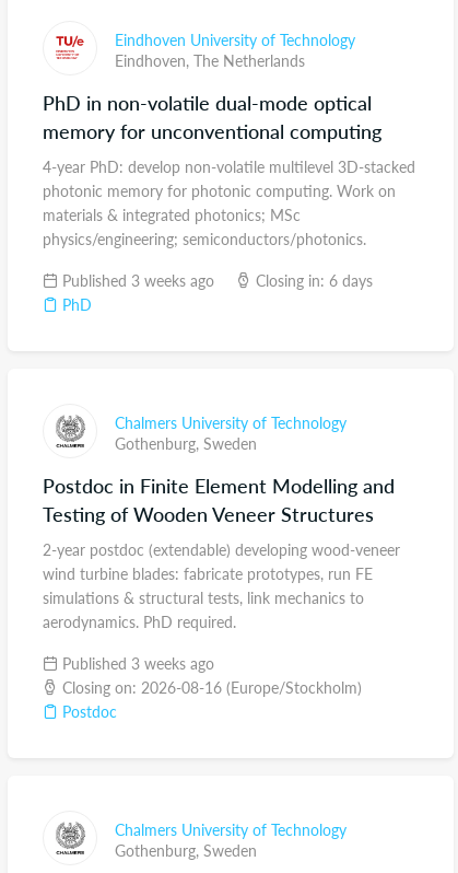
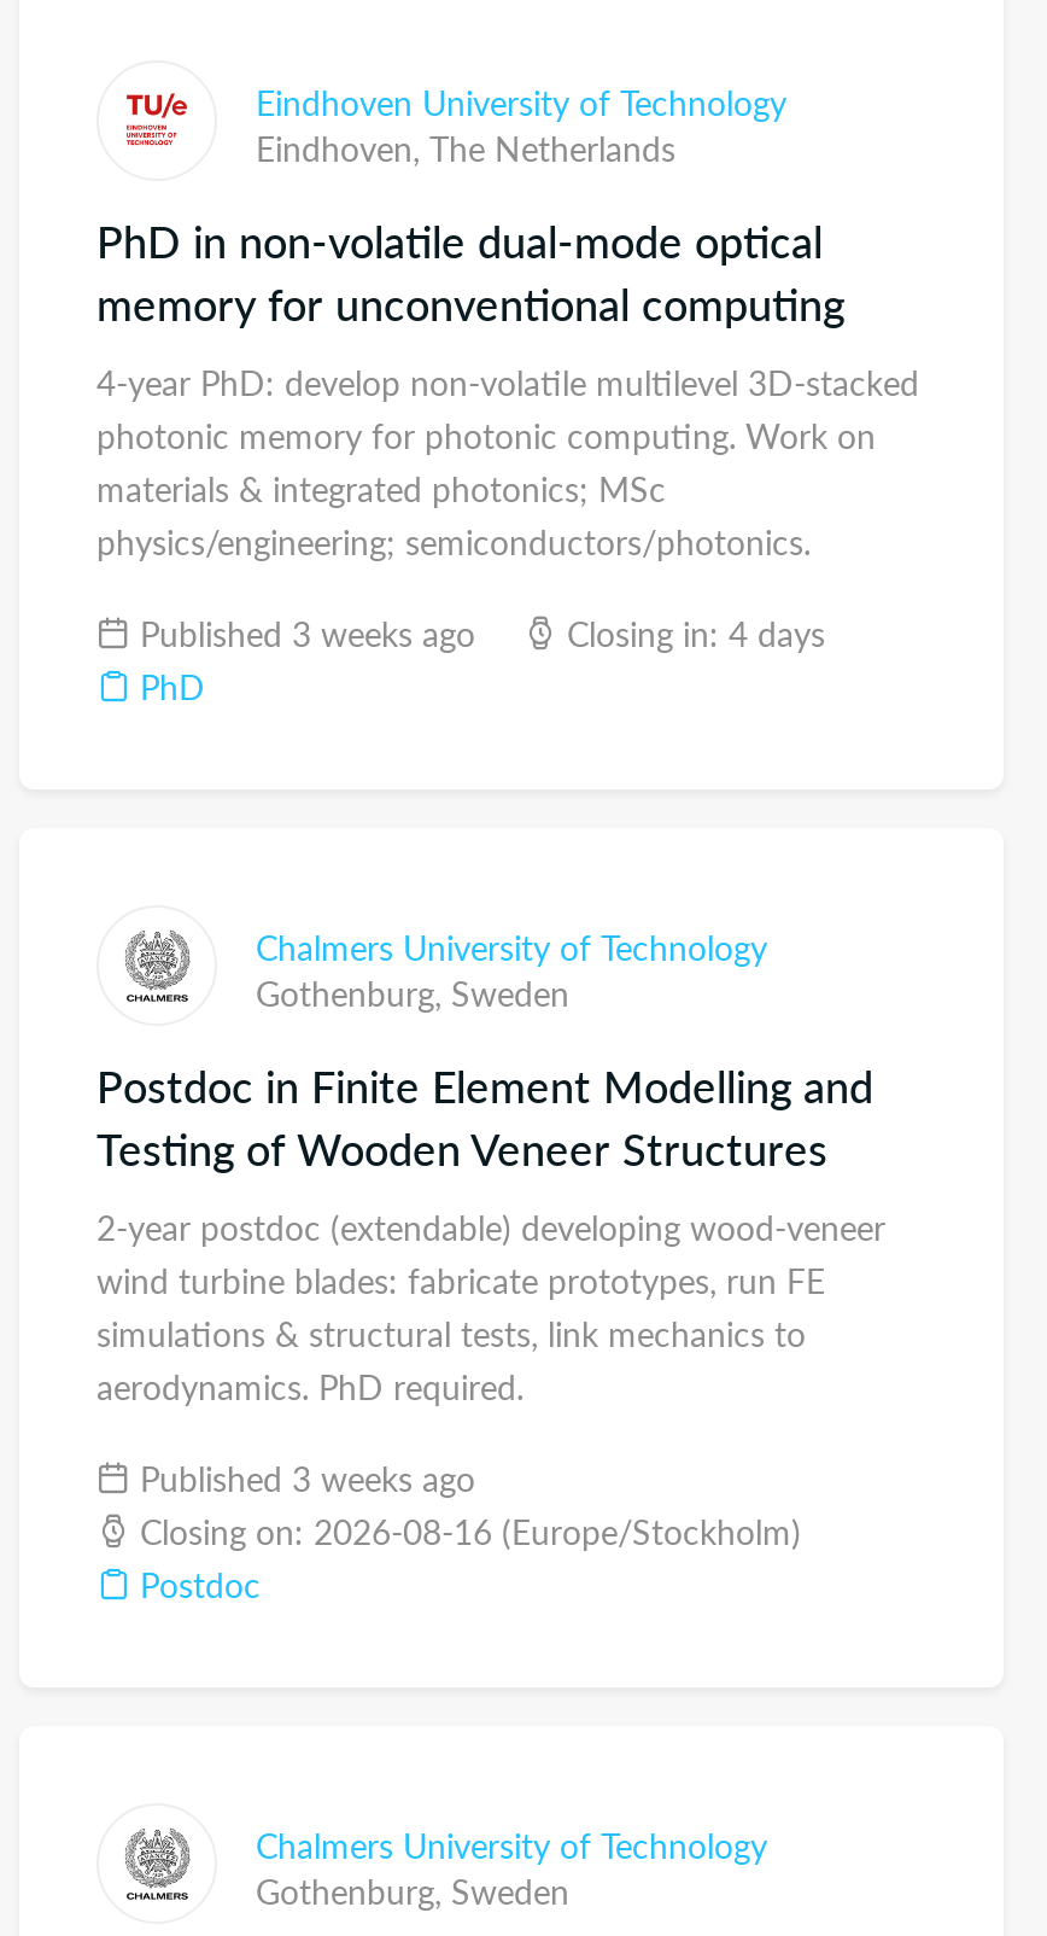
- Closing in: 6 days
+ Closing in: 4 days
